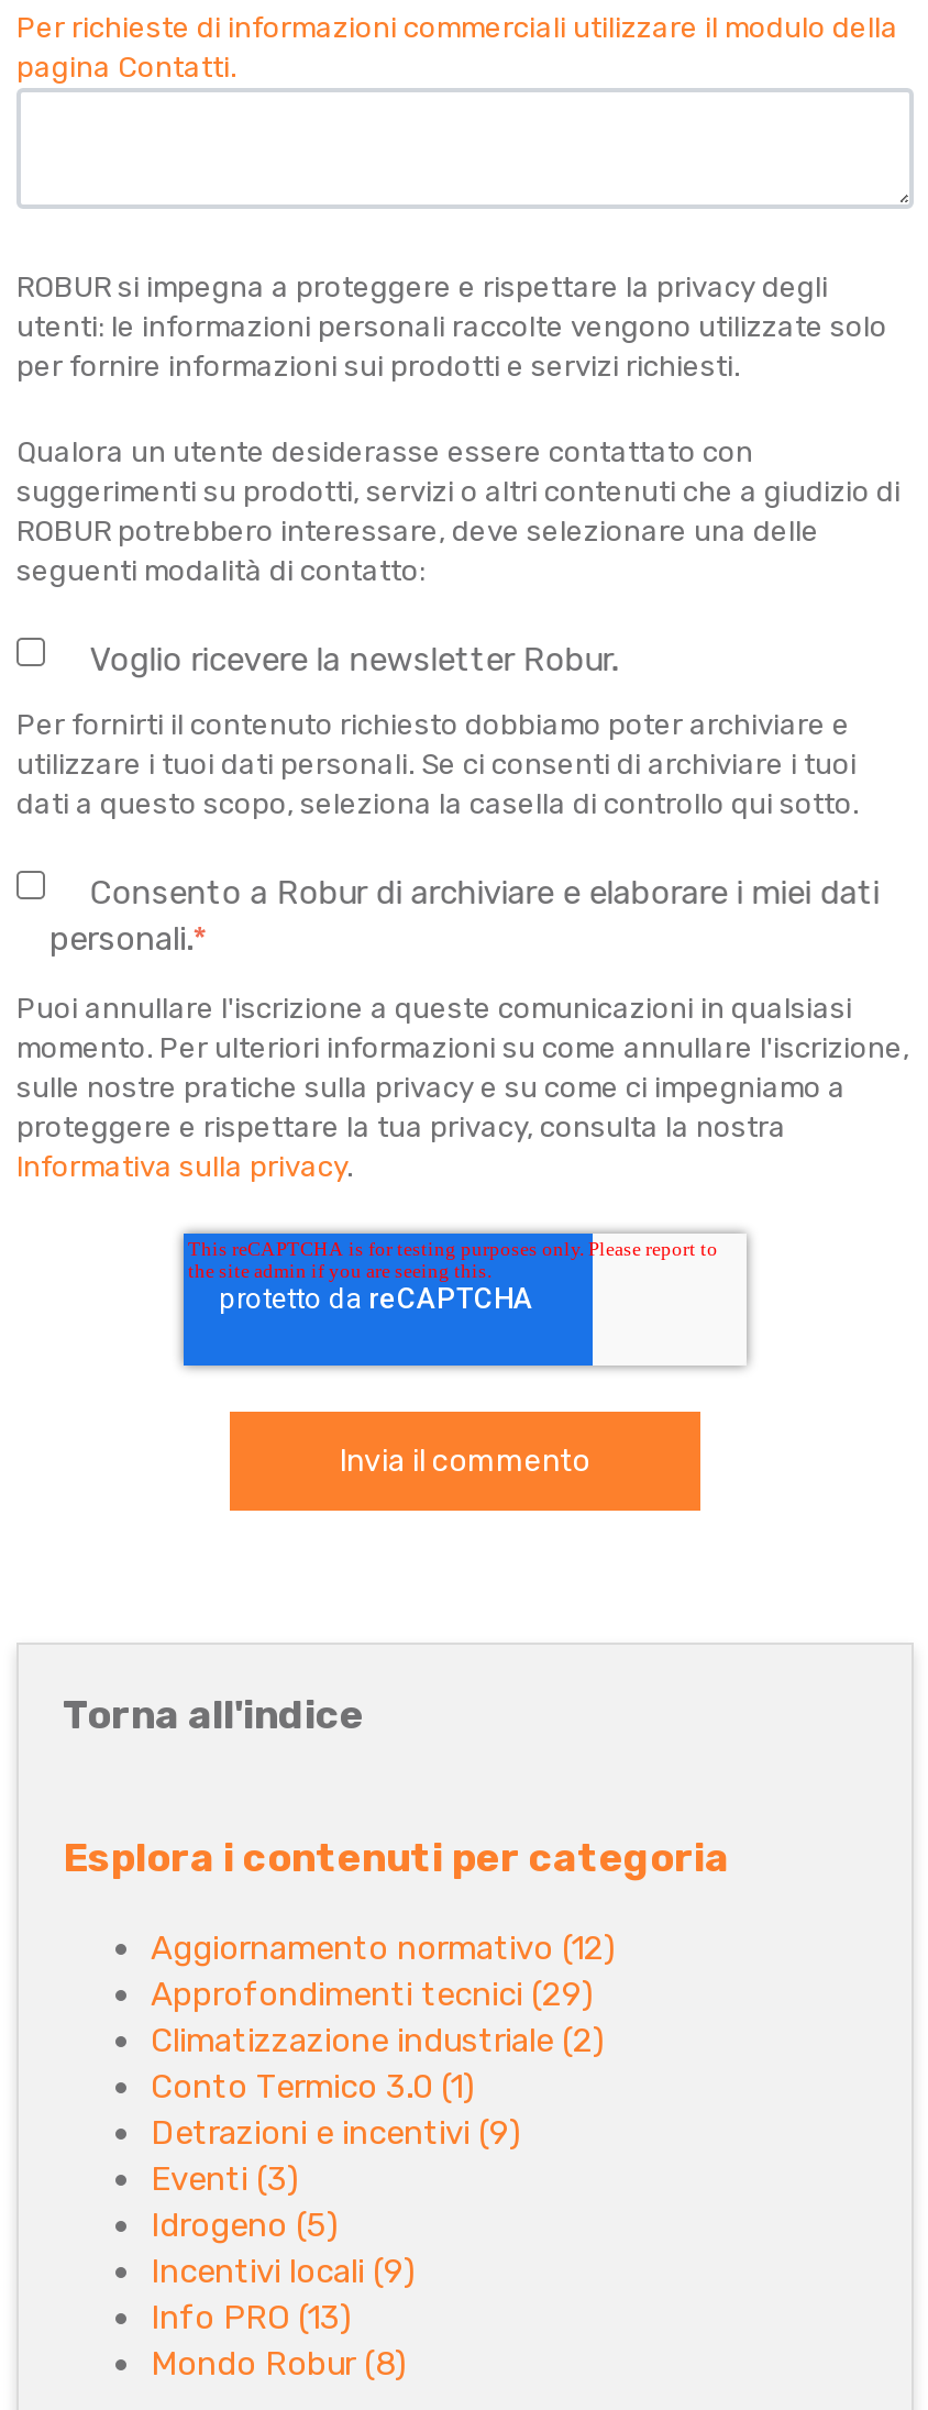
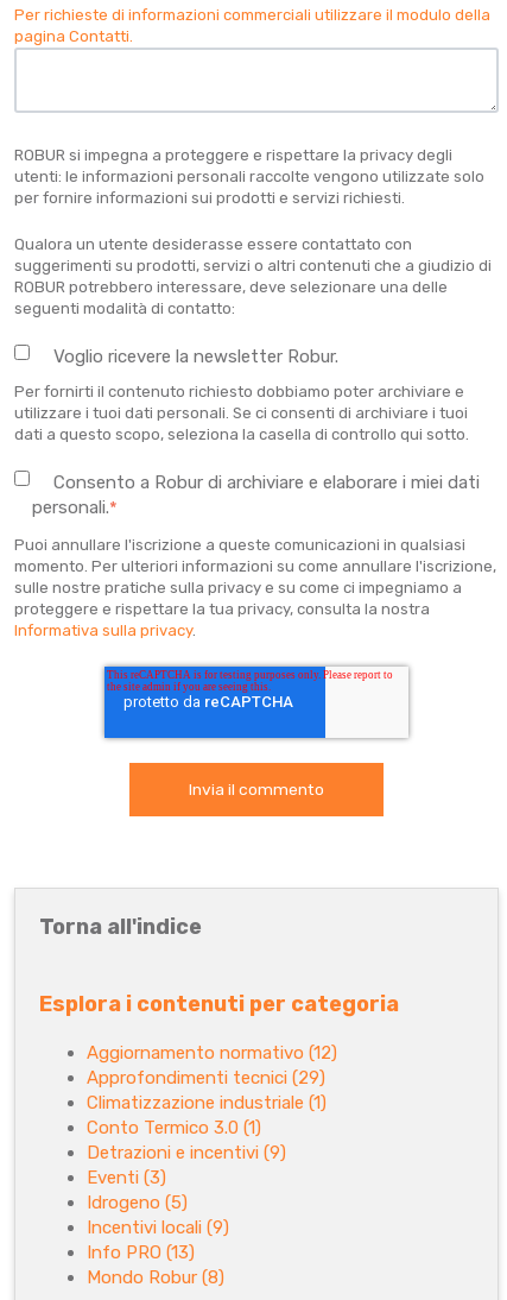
- Climatizzazione industriale (2)
+ Climatizzazione industriale (1)
